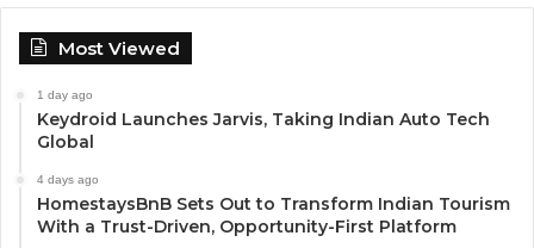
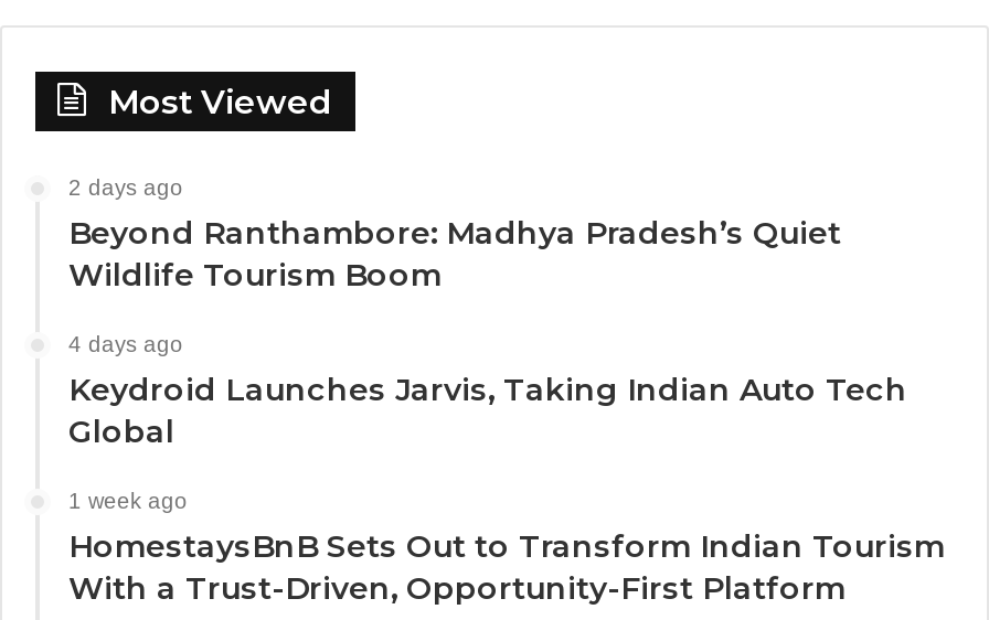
- 1 day ago
+ 2 days ago
+ Beyond Ranthambore: Madhya Pradesh’s Quiet
+ Wildlife Tourism Boom
+ 4 days ago

- 4 days ago
+ 1 week ago
